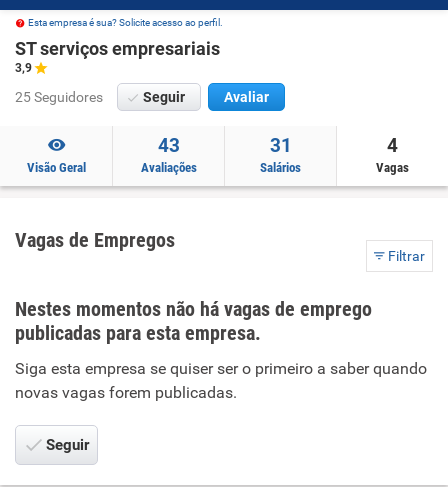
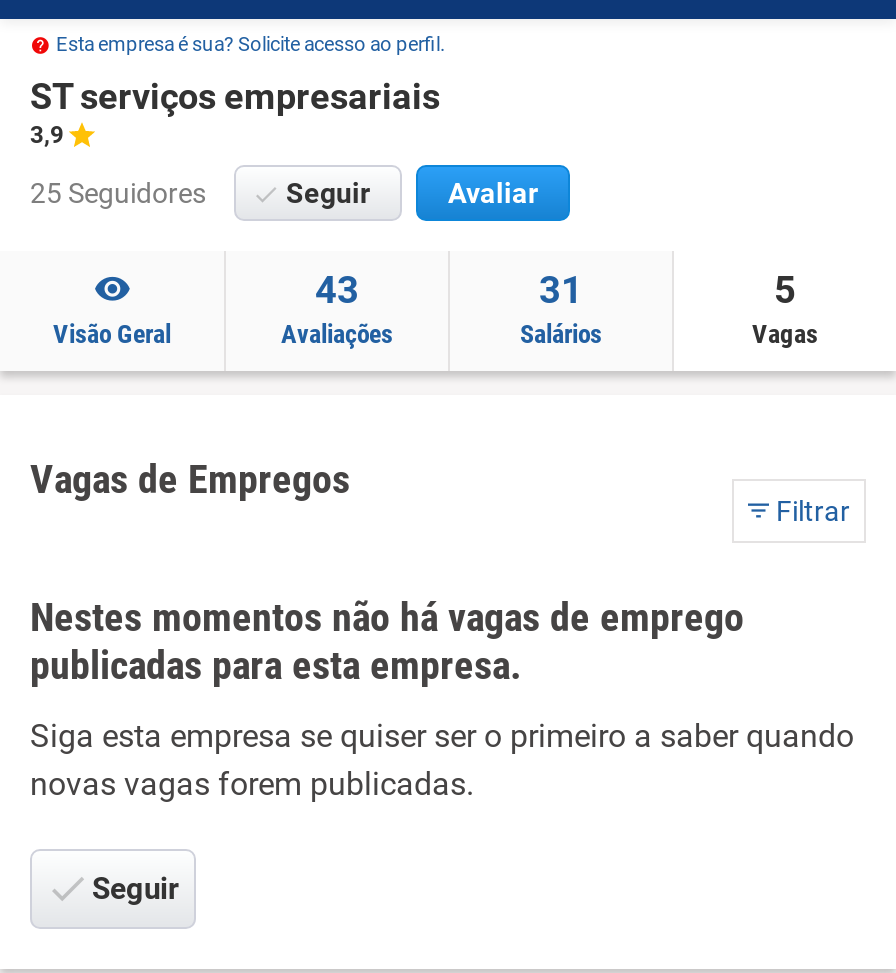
- 4
+ 5
